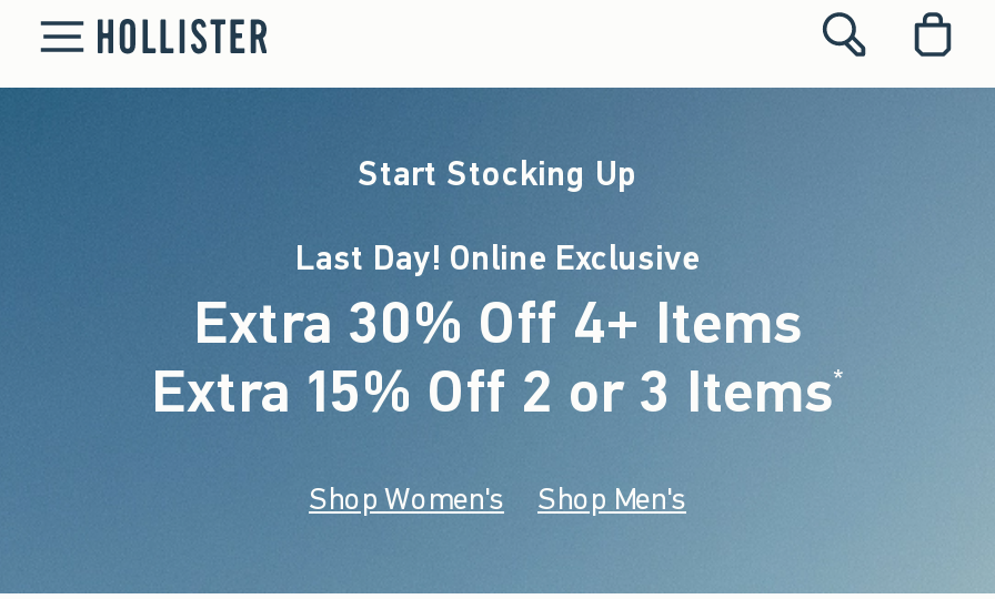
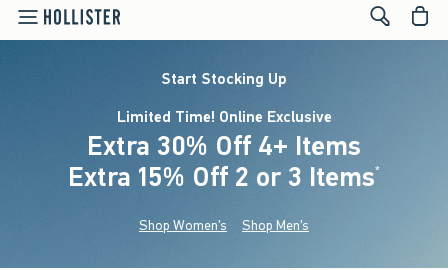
- Last Day! Online Exclusive
+ Limited Time! Online Exclusive
